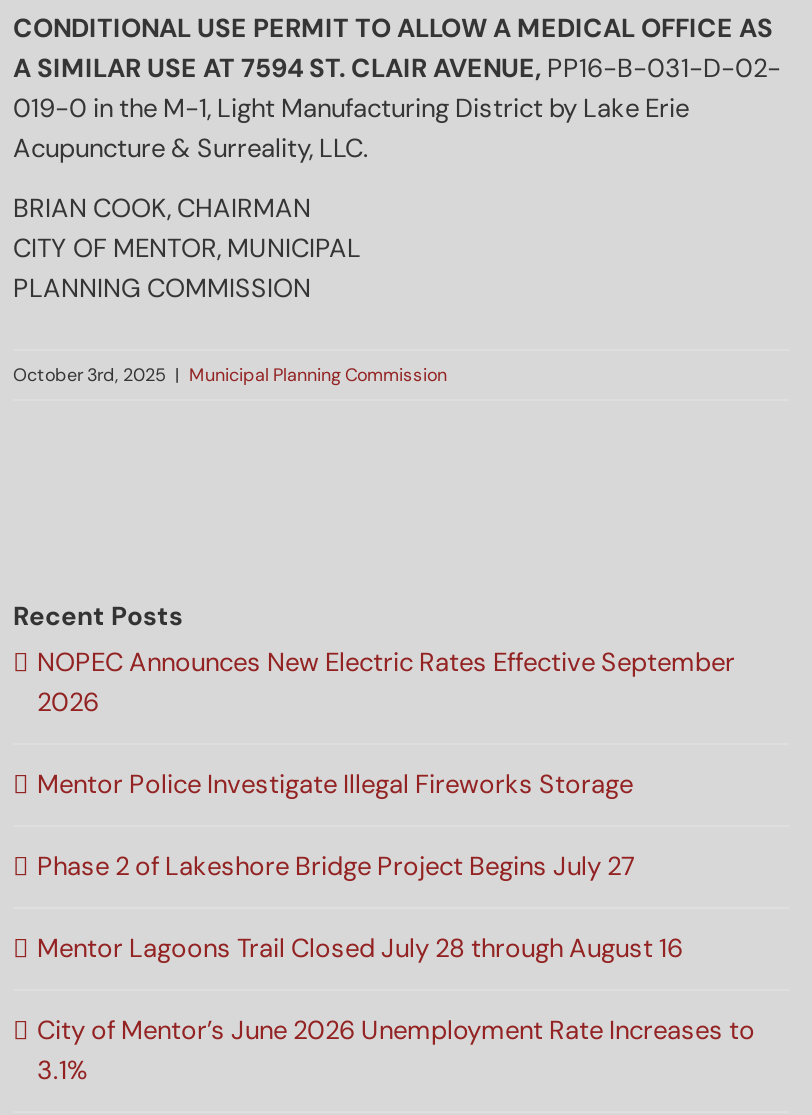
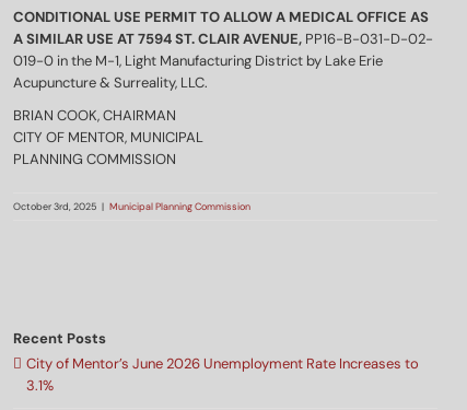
- NOPEC Announces New Electric Rates Effective September
- 2026
- Mentor Police Investigate Illegal Fireworks Storage
- Phase 2 of Lakeshore Bridge Project Begins July 27
- Mentor Lagoons Trail Closed July 28 through August 16
